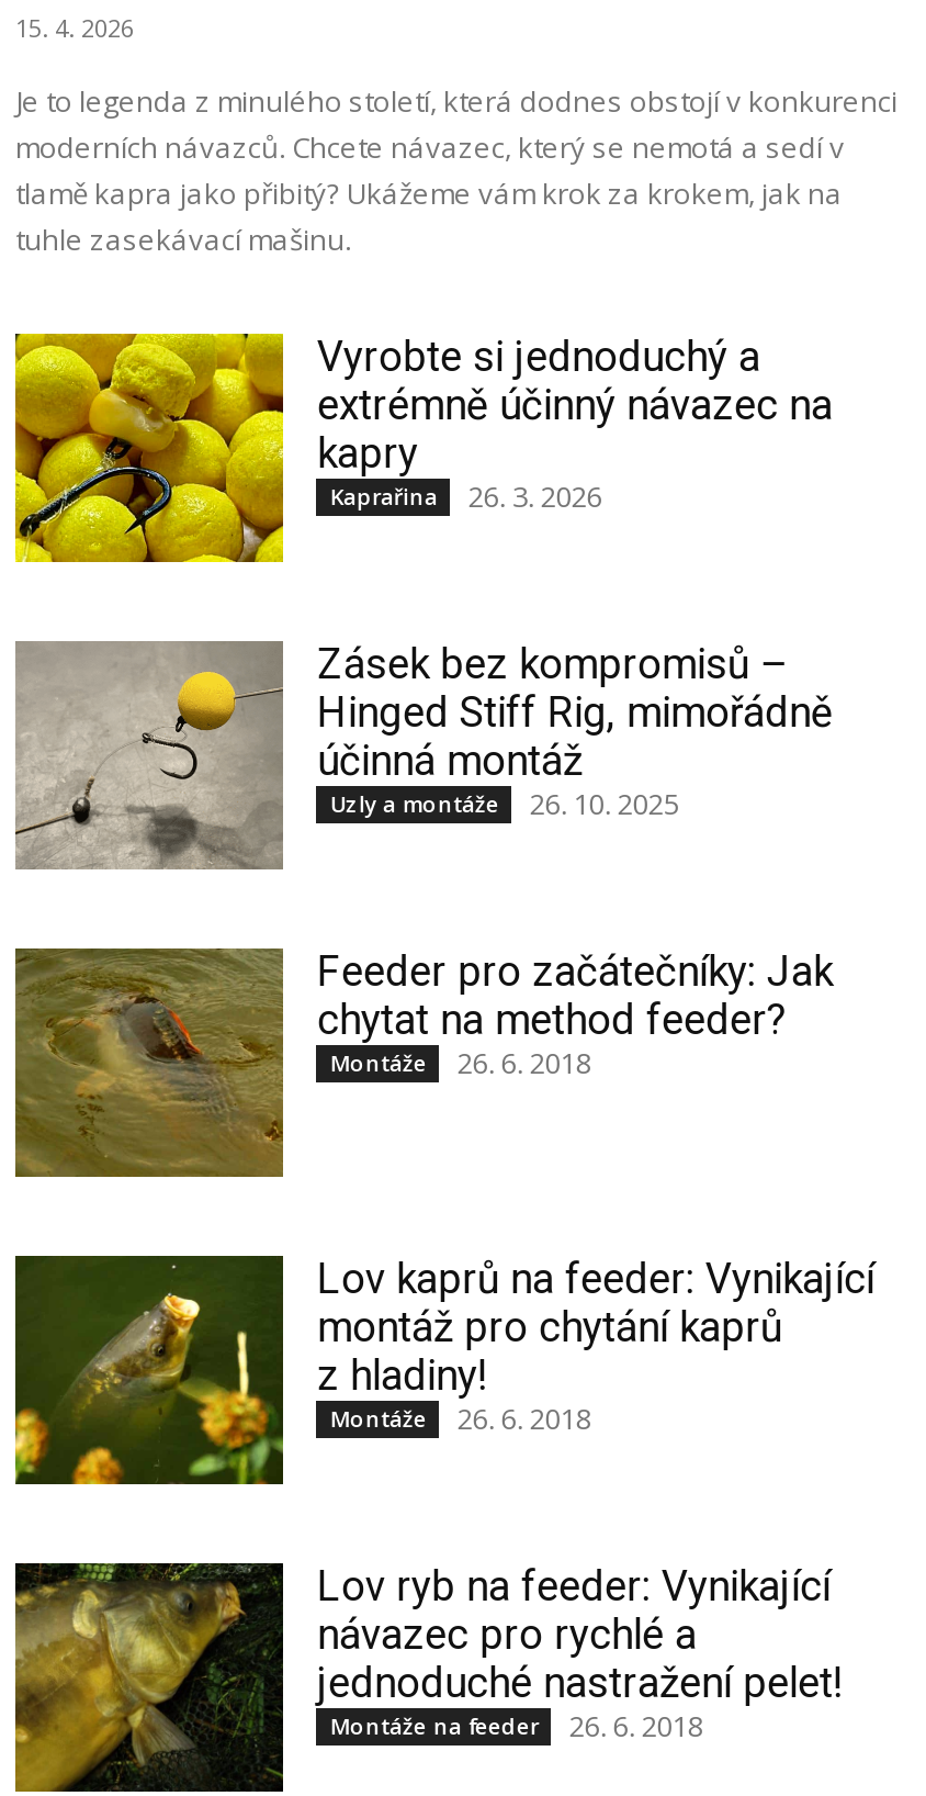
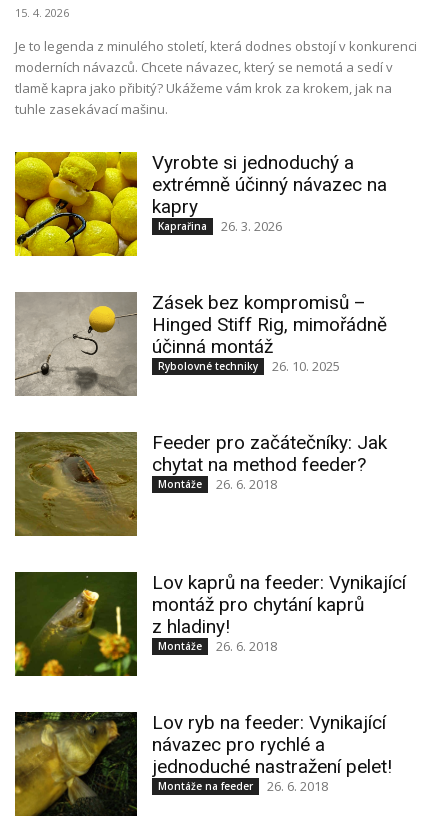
- Uzly a montáže
+ Rybolovné techniky
